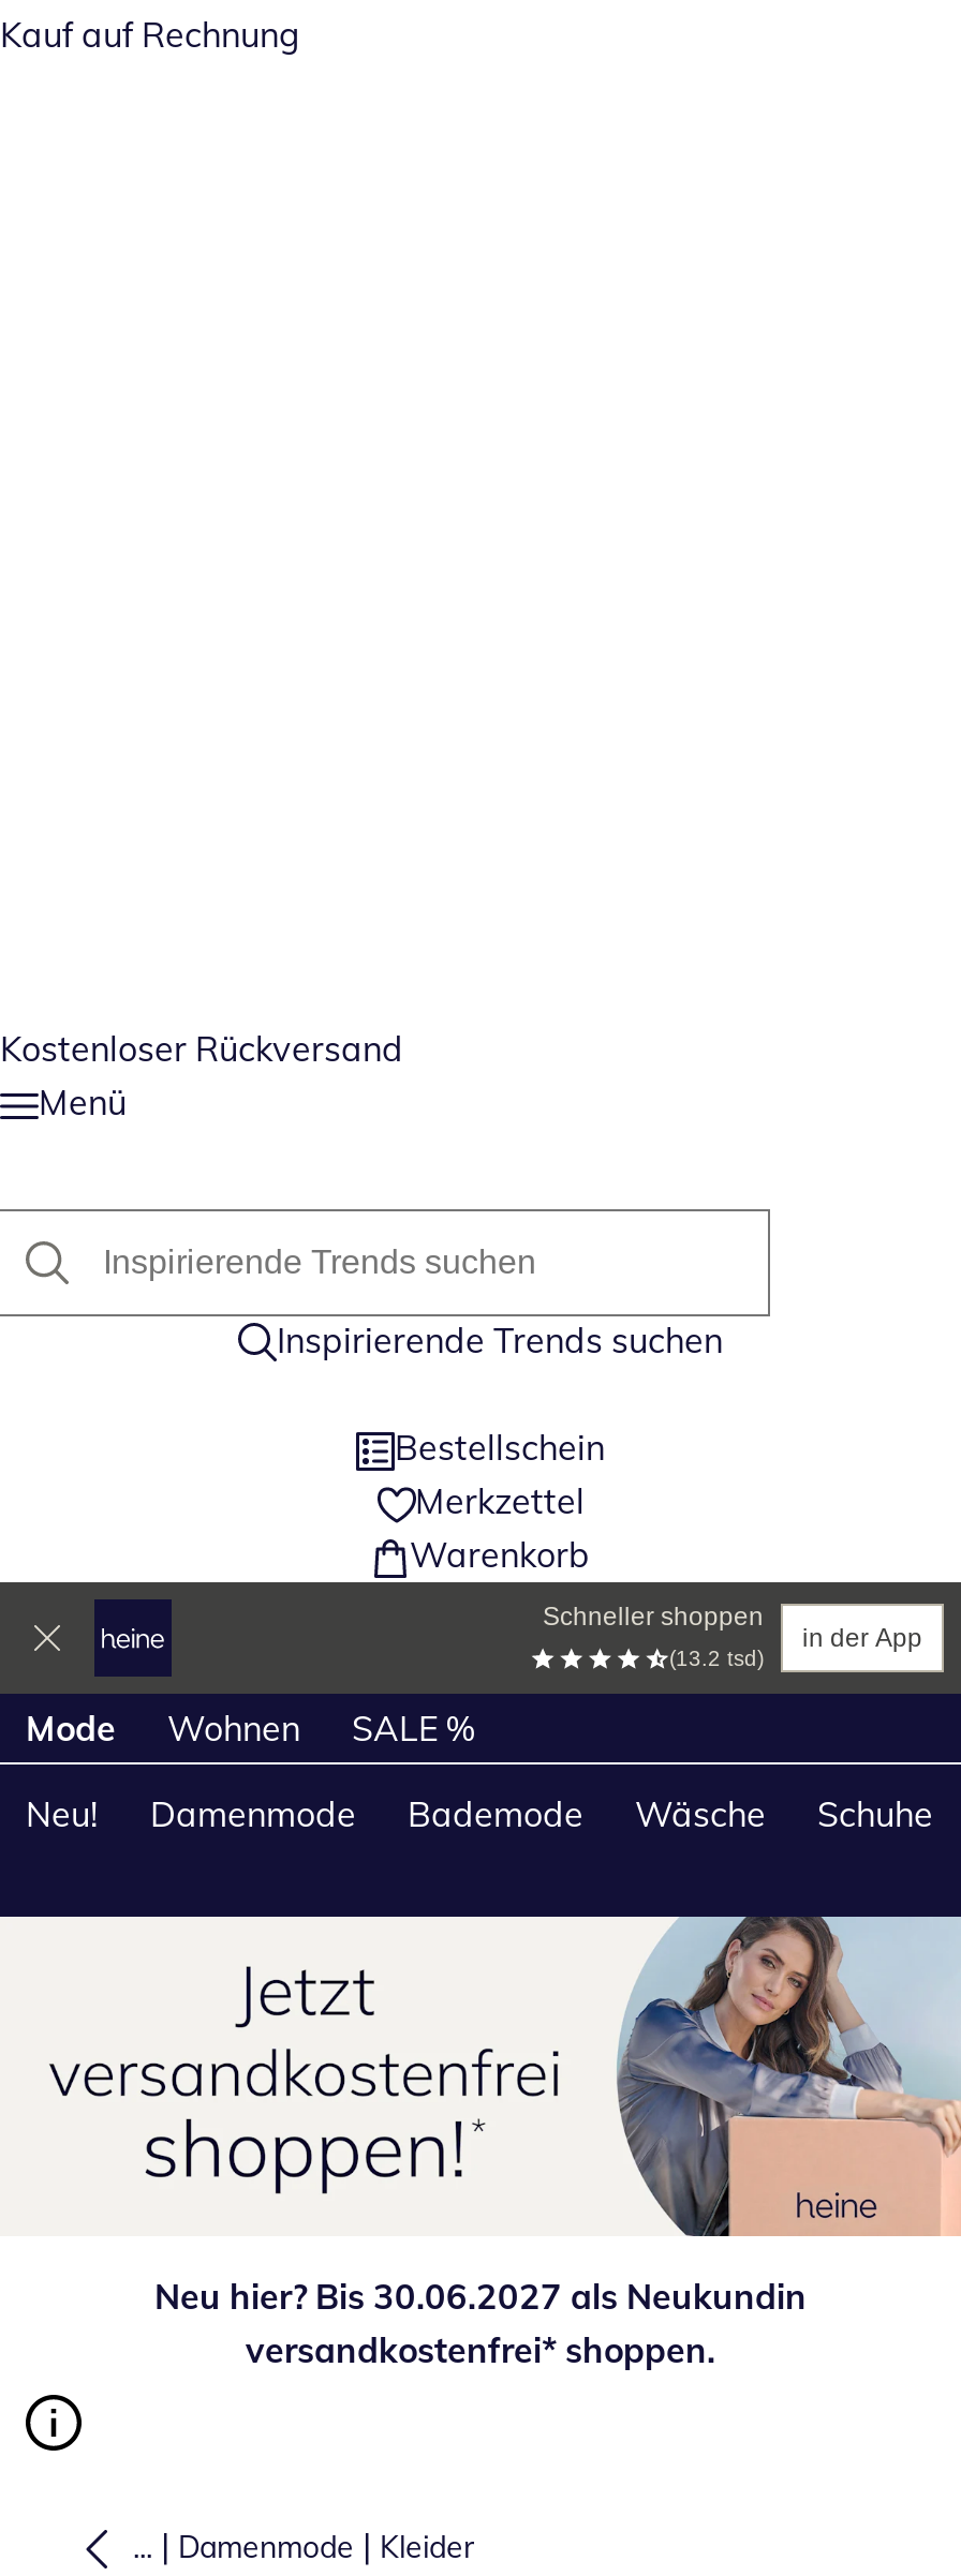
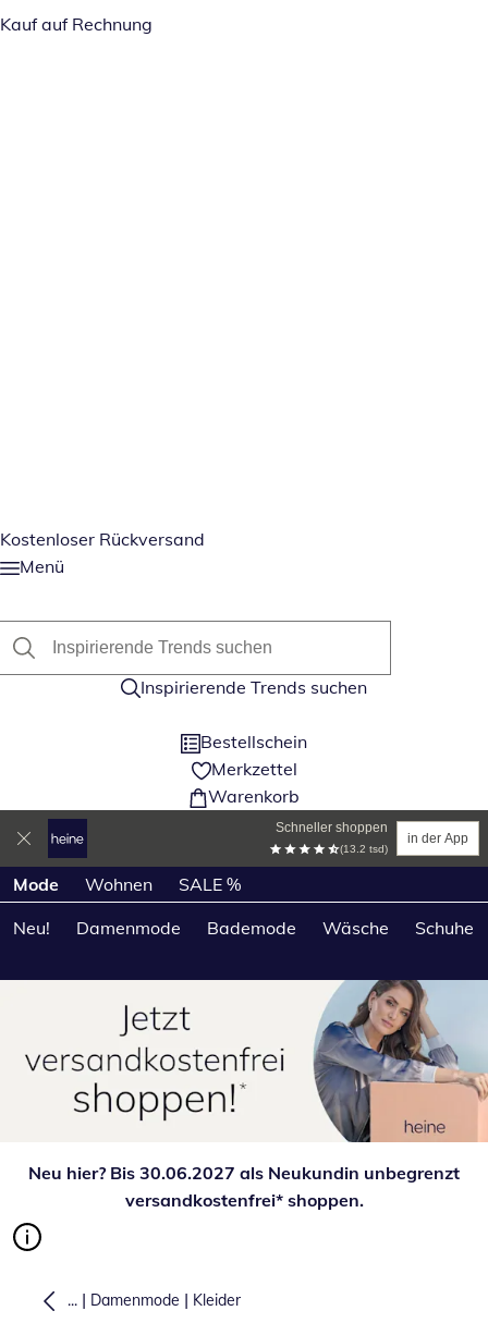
- Neu hier? Bis 30.06.2027 als Neukundin
+ Neu hier? Bis 30.06.2027 als Neukundin unbegrenzt
